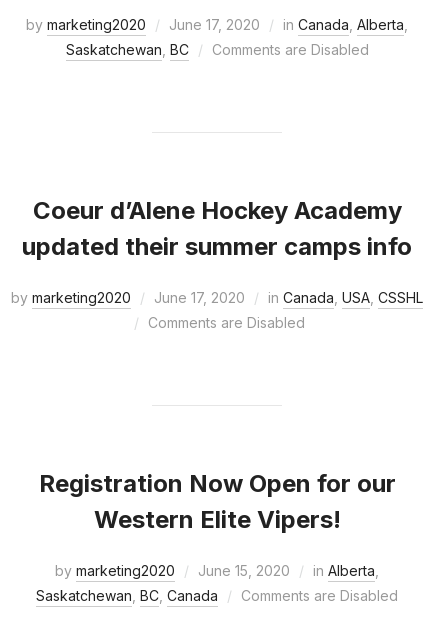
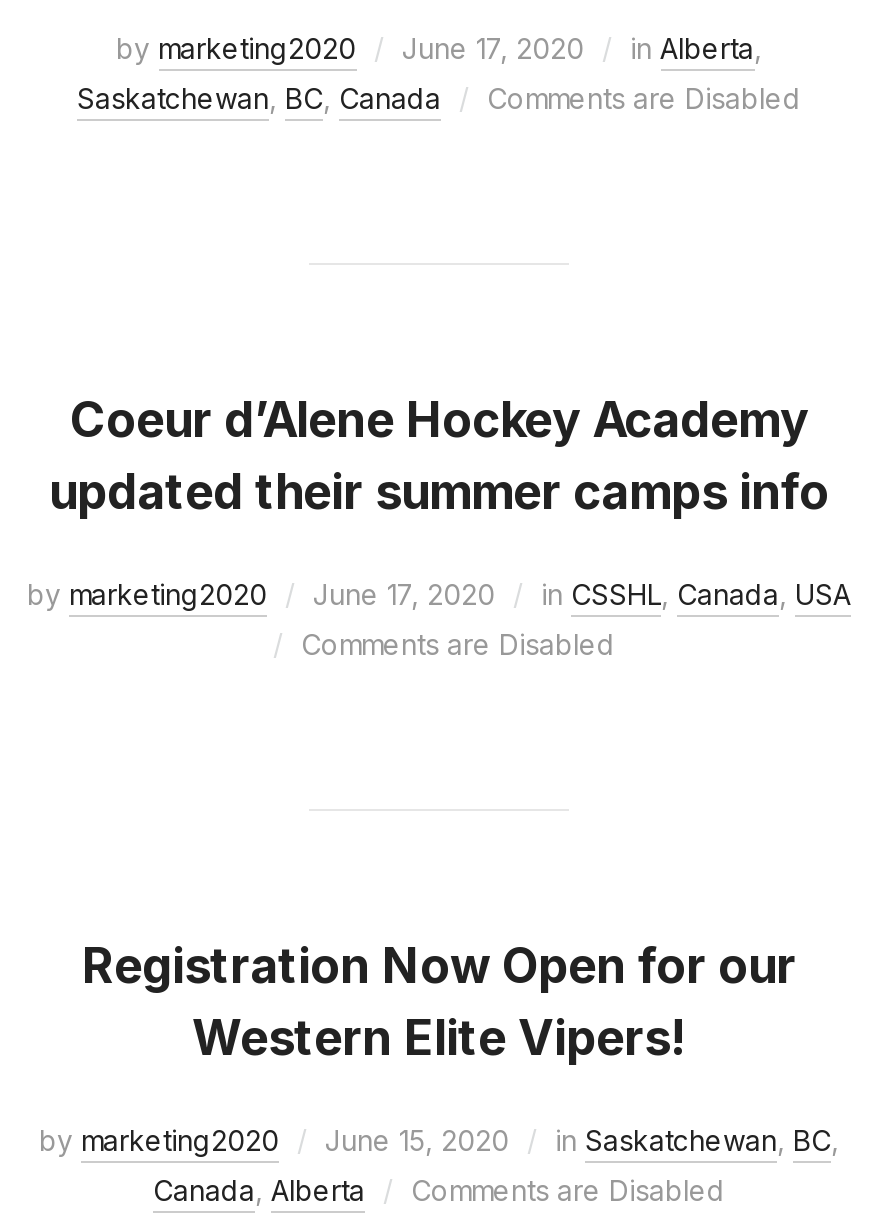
- in Canada, Alberta,

- Saskatchewan, BC

- in Canada, USA, CSSHL
+ in CSSHL, Canada, USA

moved up: in Alberta,

+ in Saskatchewan, BC,

moved up: Saskatchewan, BC, Canada

+ Canada, Alberta
